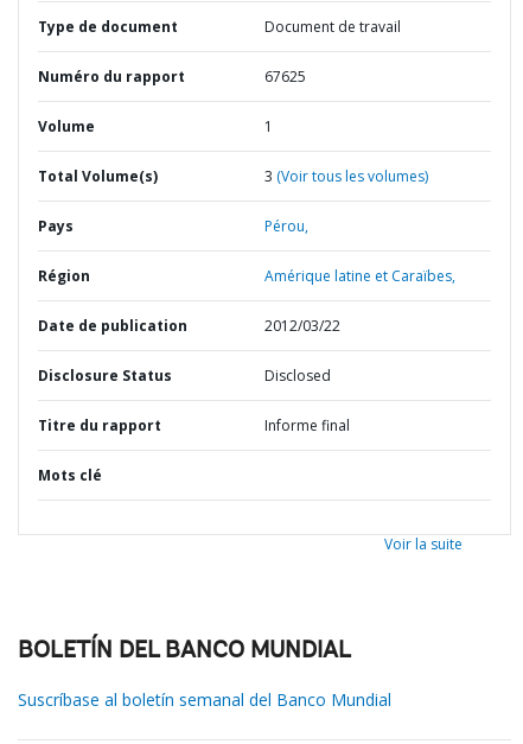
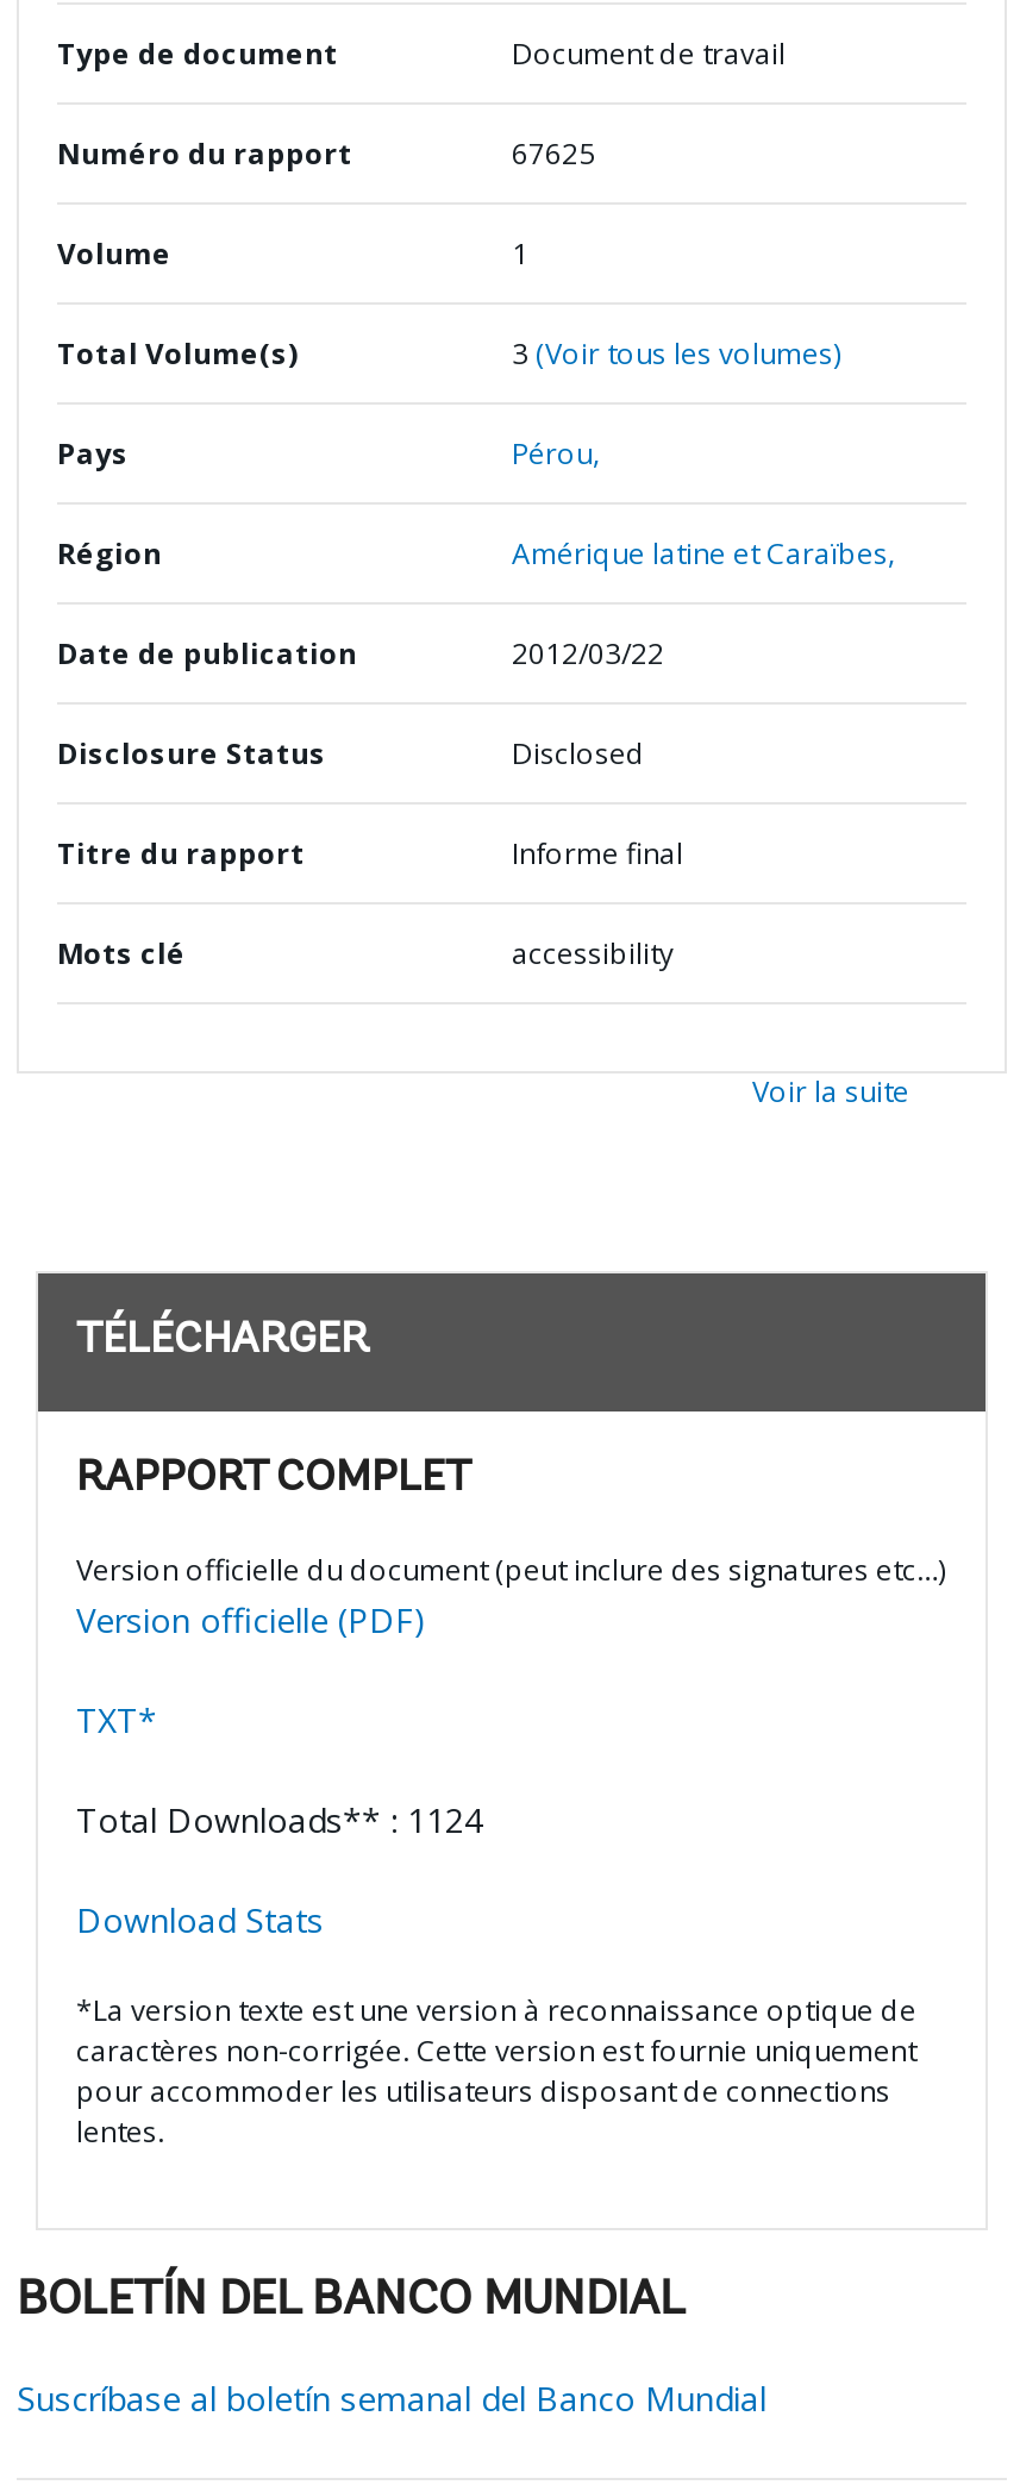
+ accessibility

+ TÉLÉCHARGER
+ RAPPORT COMPLET
+ Version officielle du document (peut inclure des signatures etc…)
+ Version officielle (PDF)
+ TXT*
+ Total Downloads** : 1124
+ Download Stats
+ *La version texte est une version à reconnaissance optique de
+ caractères non-corrigée. Cette version est fournie uniquement
+ pour accommoder les utilisateurs disposant de connections
+ lentes.
